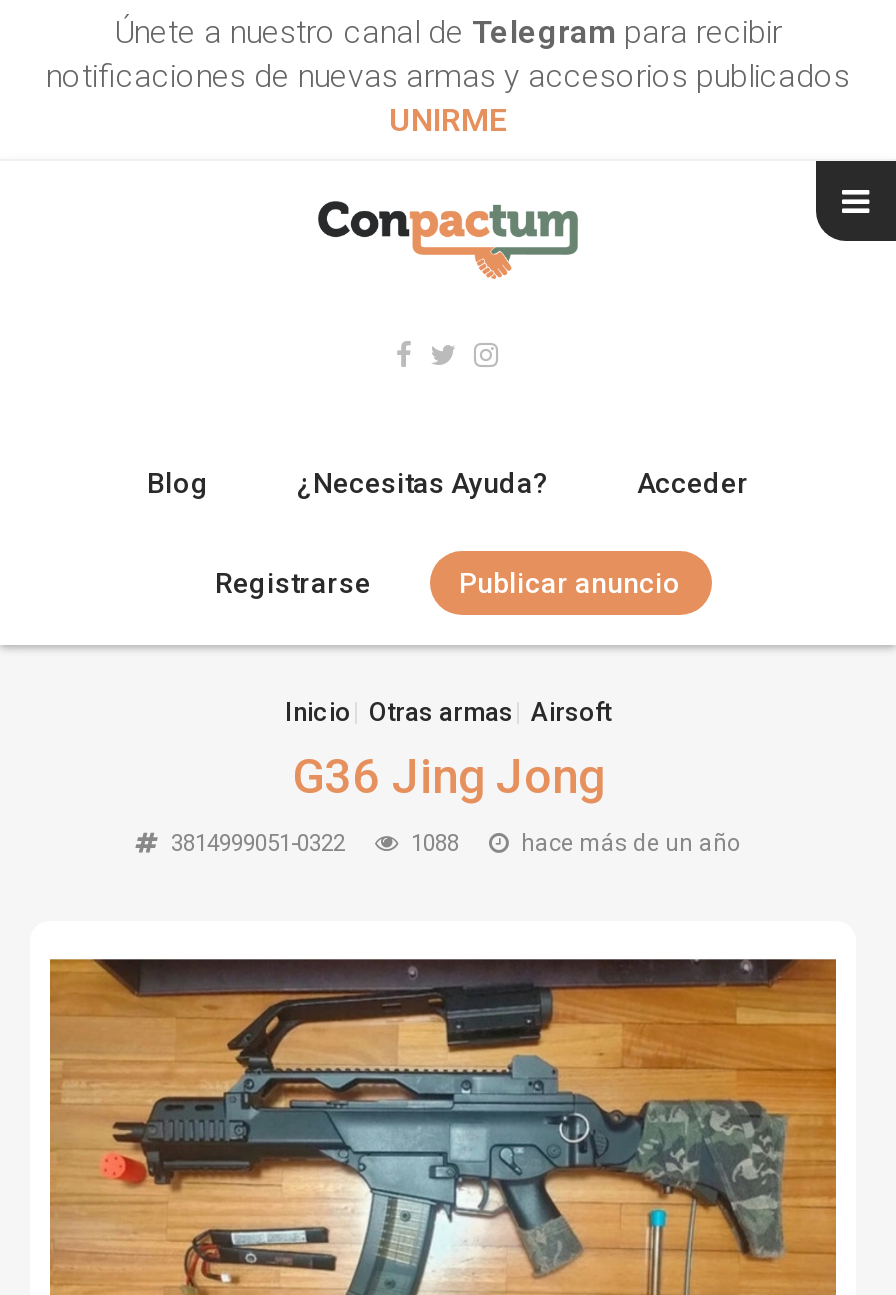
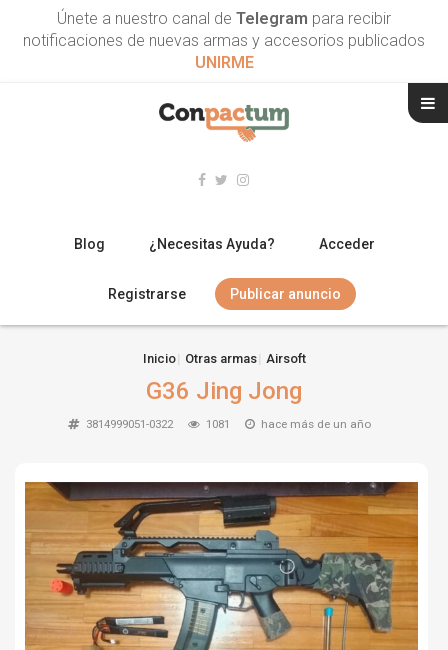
- 1088
+ 1081
